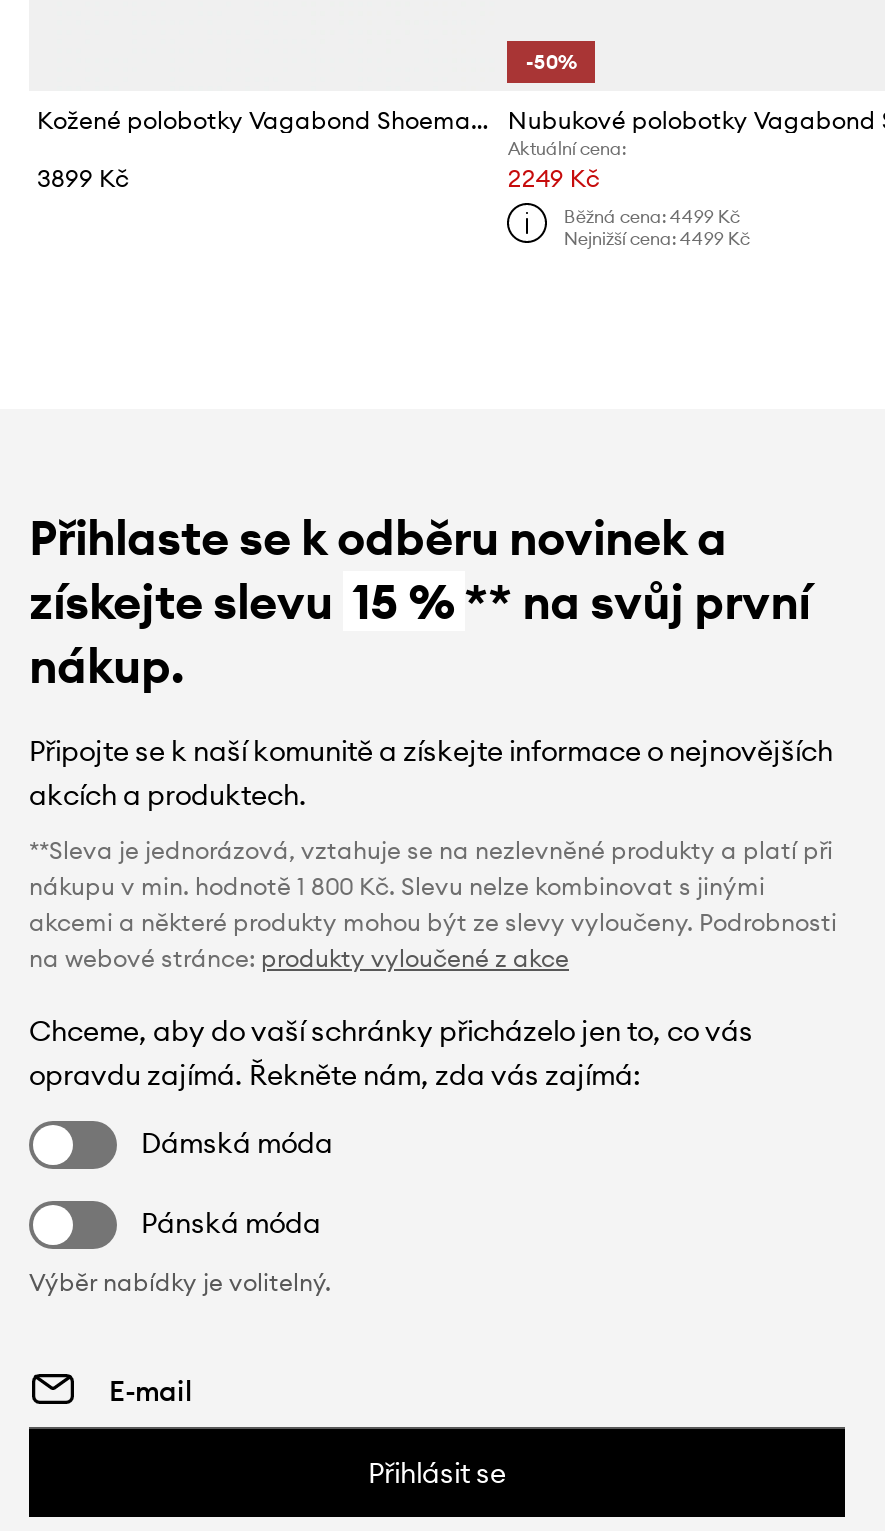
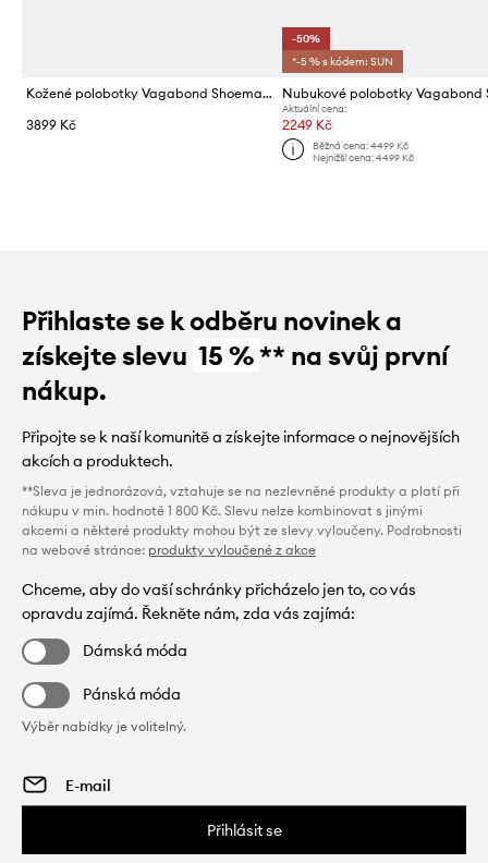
+ *-5 % s kódem: SUN
